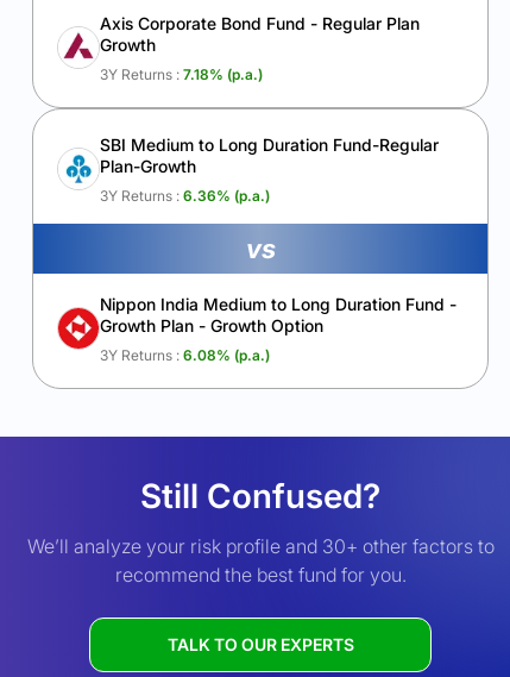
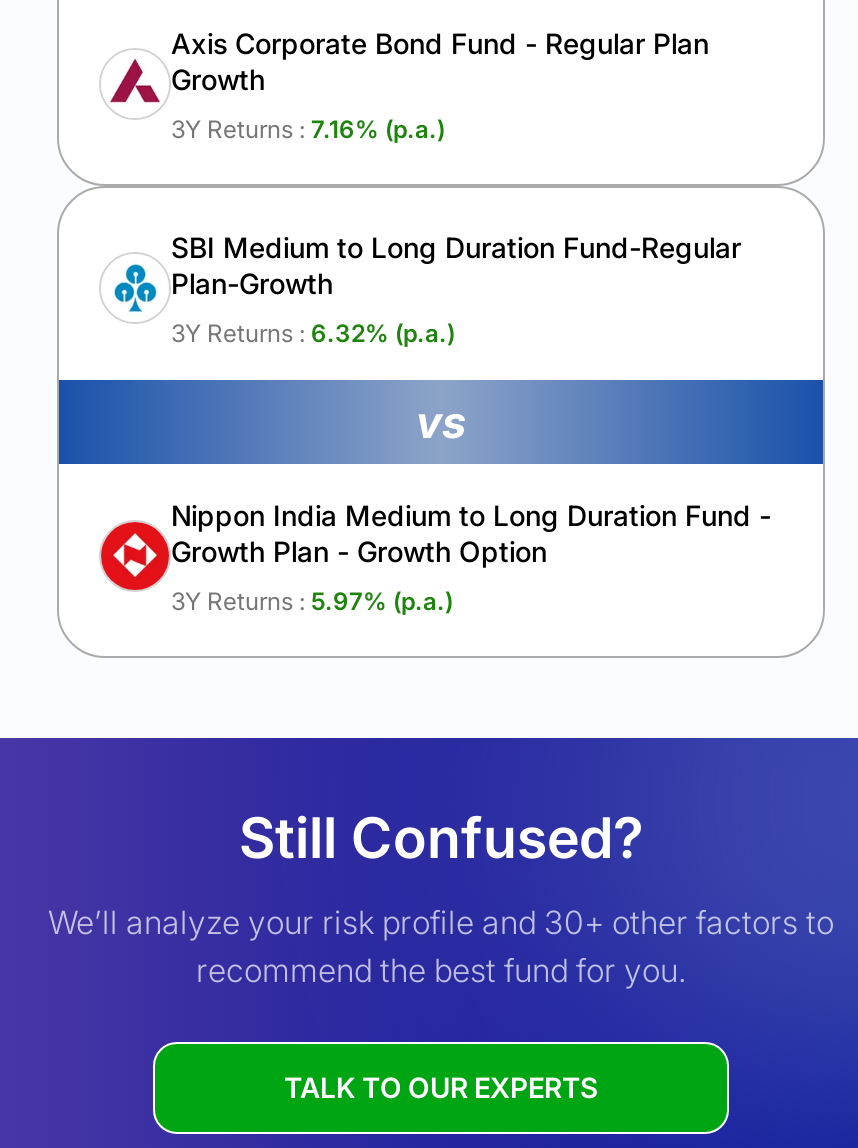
- 3Y Returns : 7.18% (p.a.)
+ 3Y Returns : 7.16% (p.a.)

- 3Y Returns : 6.36% (p.a.)
+ 3Y Returns : 6.32% (p.a.)

- 3Y Returns : 6.08% (p.a.)
+ 3Y Returns : 5.97% (p.a.)
